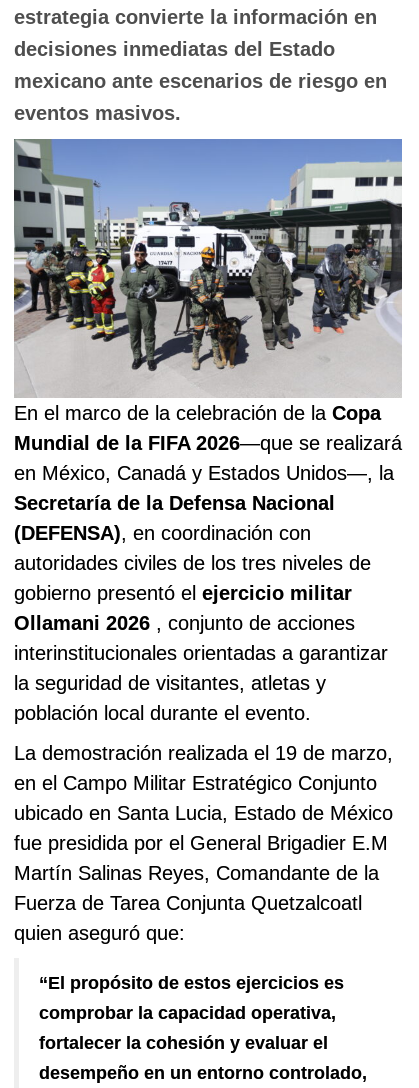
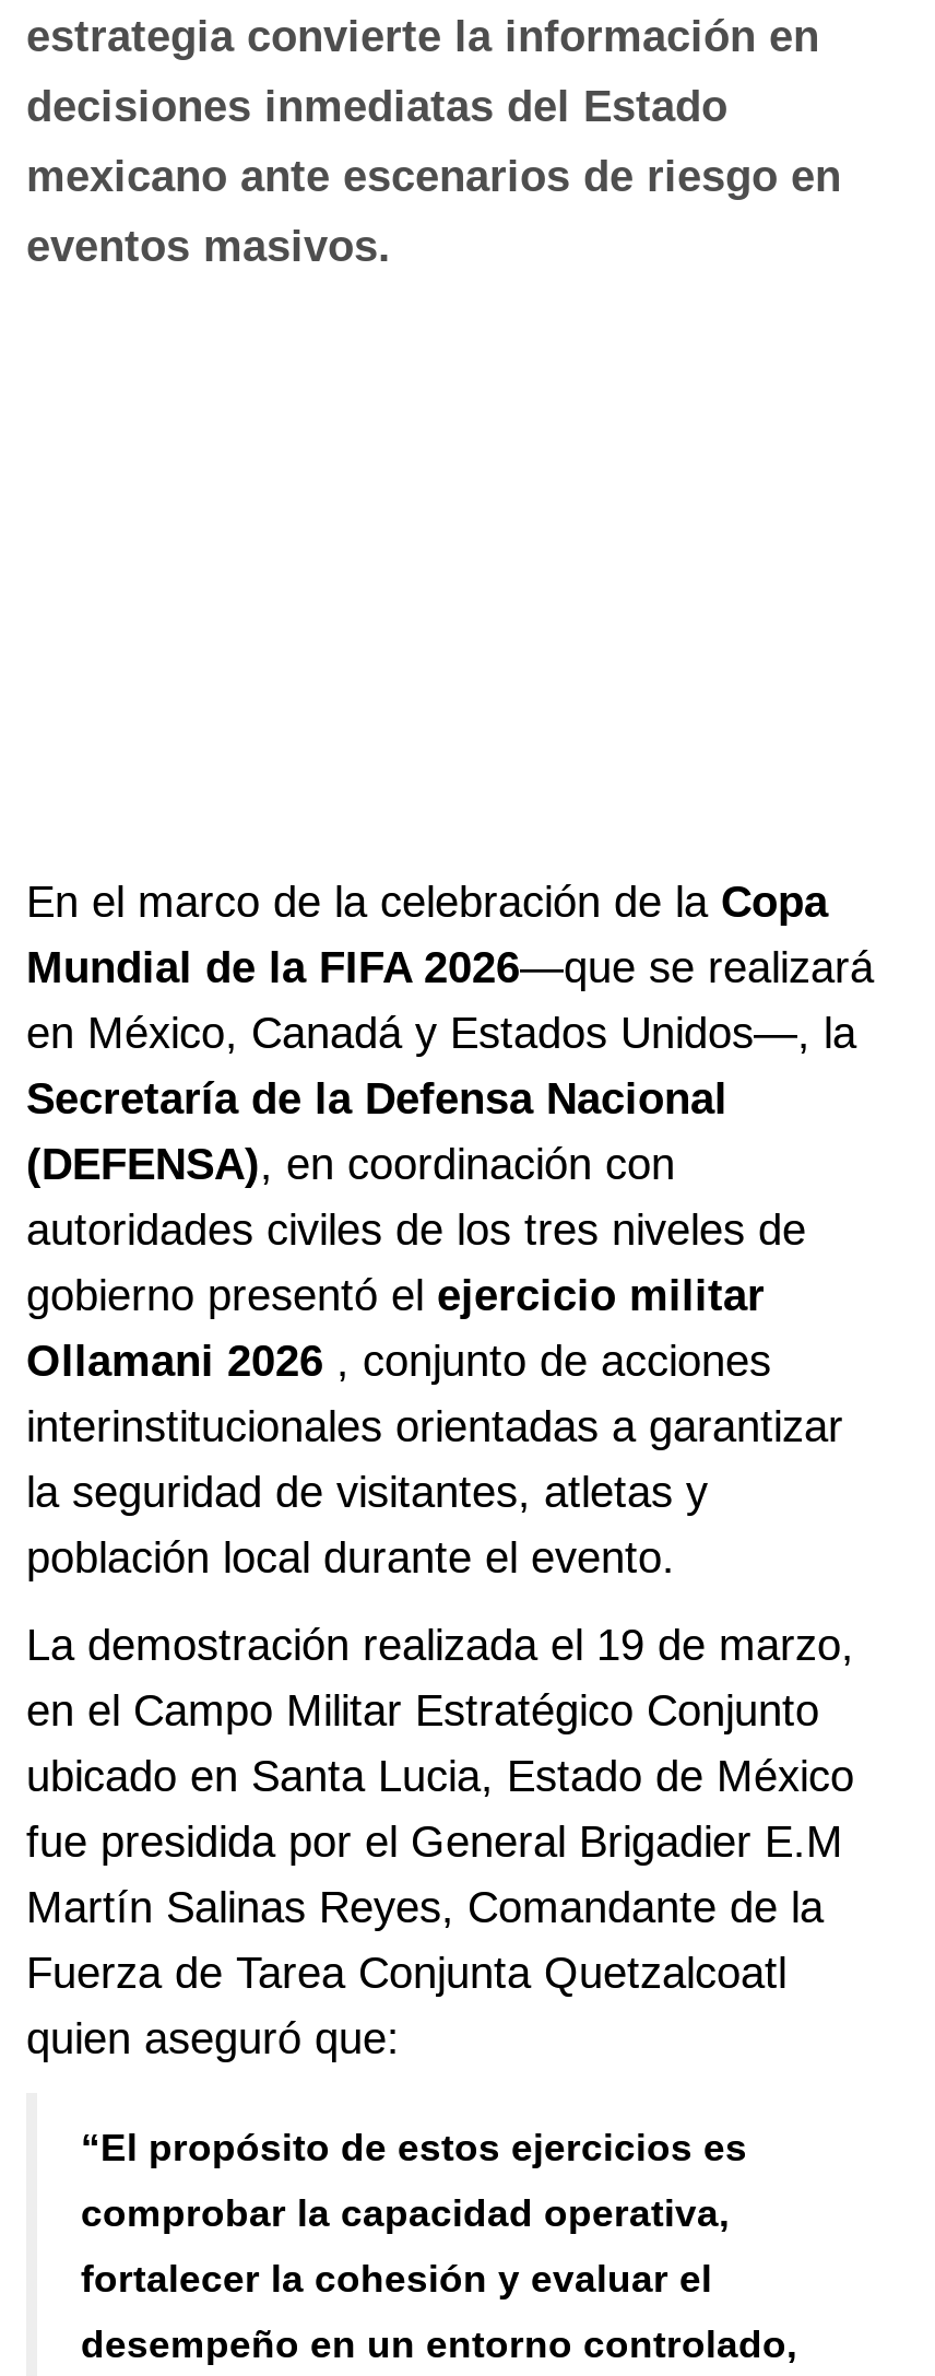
- [image]
